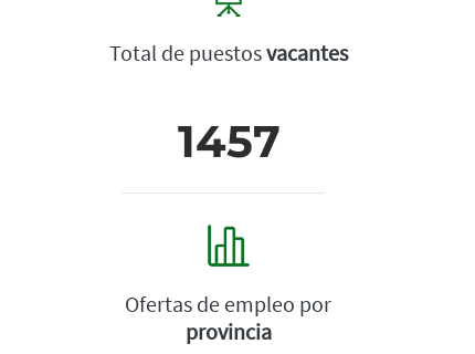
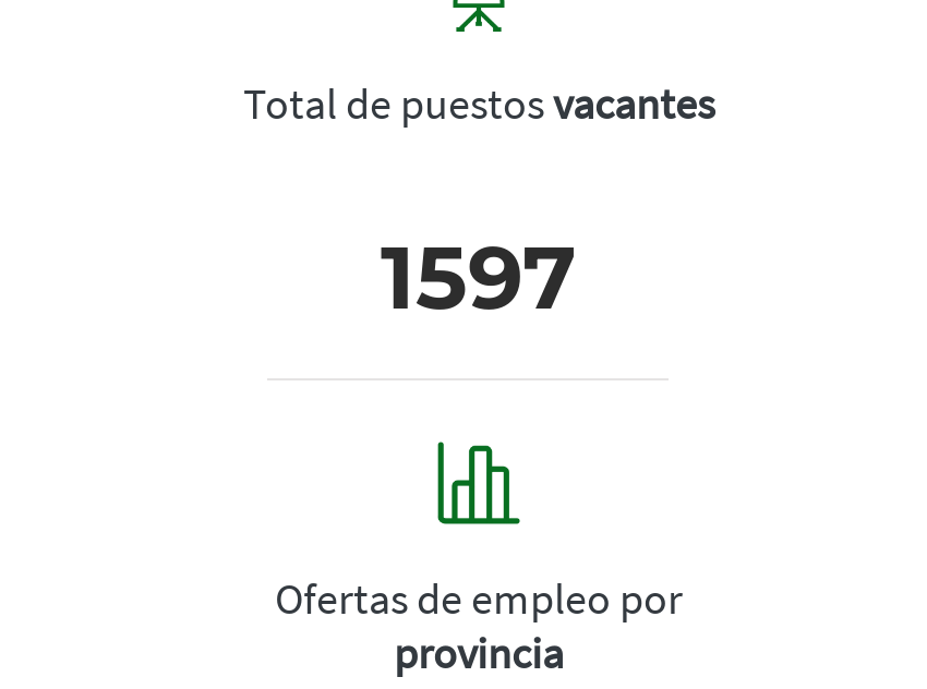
- 1457
+ 1597
